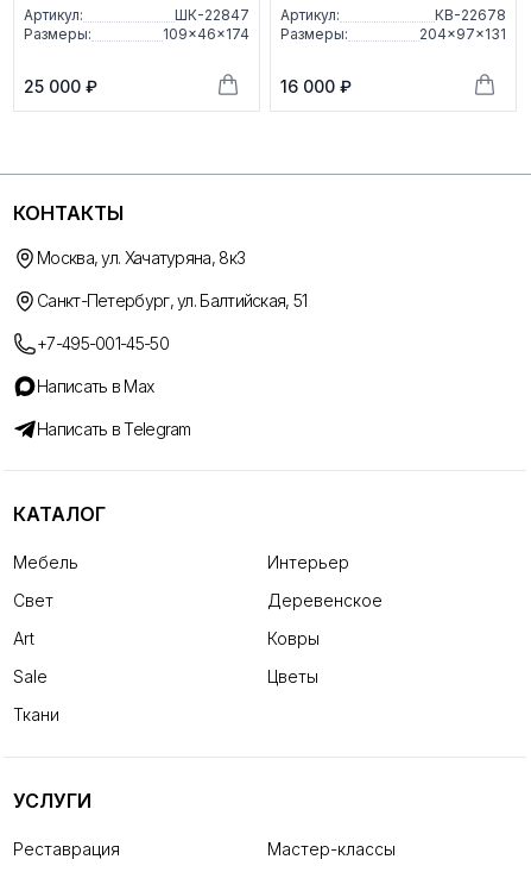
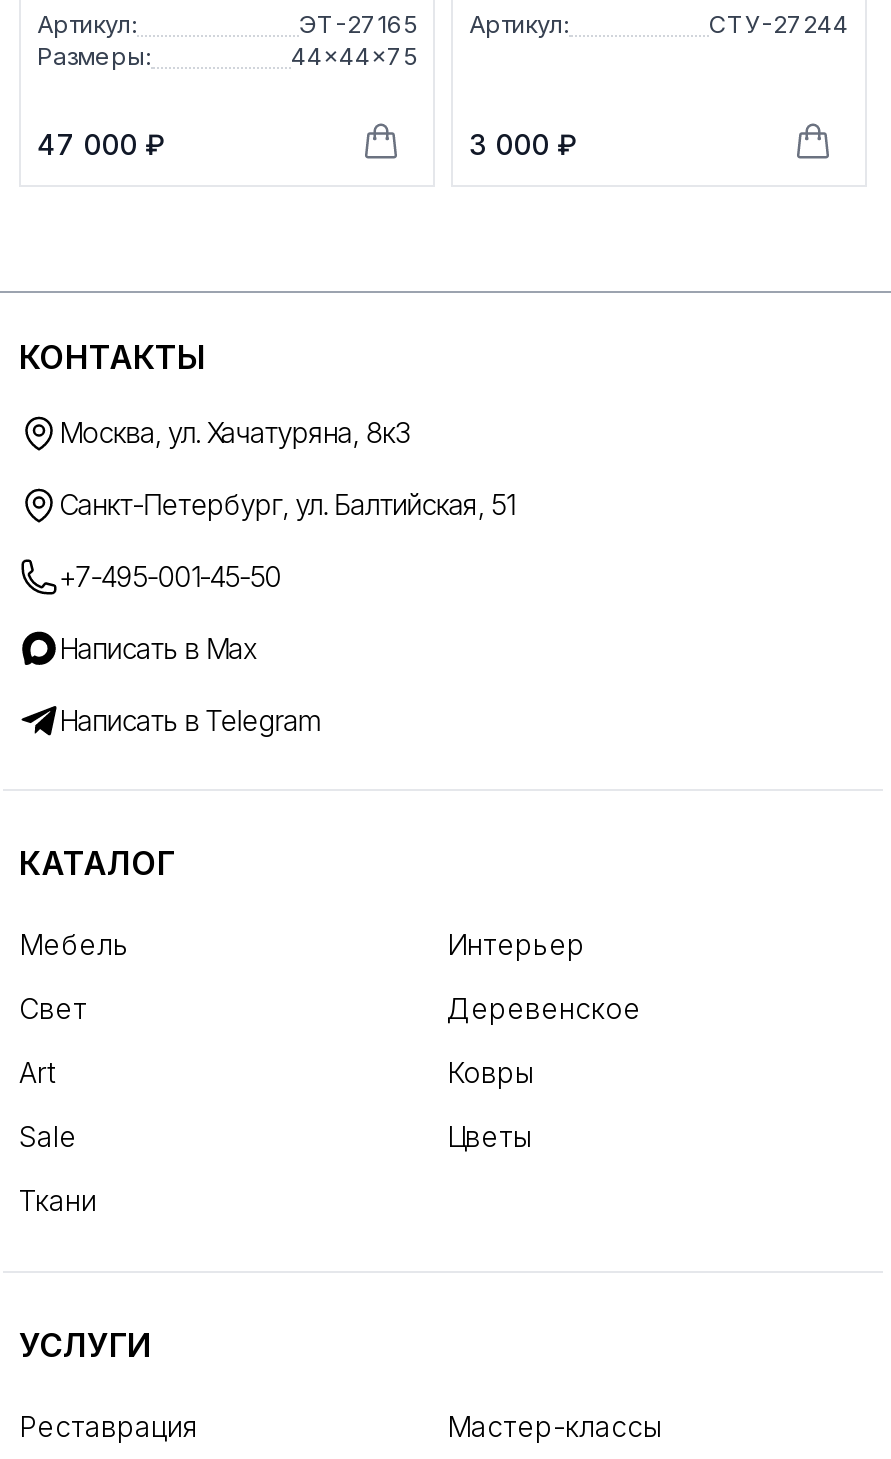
- ШК-22847 Артикул:
+ ЭТ-27165 Артикул:

- КВ-22678
- Размеры:
- 204×97×131
+ СТУ-27244

- 109×46×174
+ 44×44×75

- 25 000 ₽
+ 47 000 ₽

- 16 000 ₽
+ 3 000 ₽
